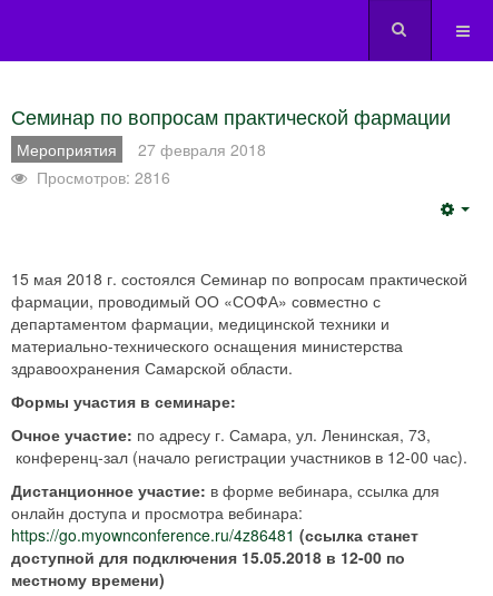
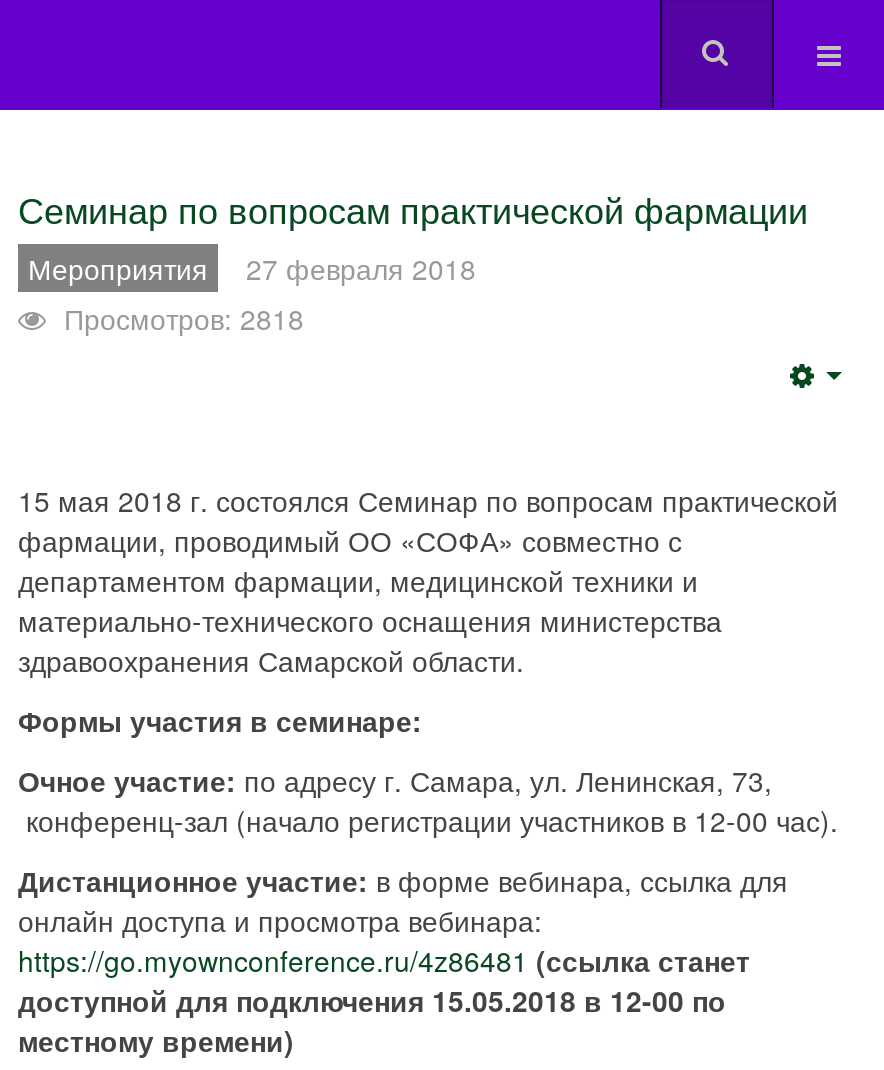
- Просмотров: 2816
+ Просмотров: 2818
